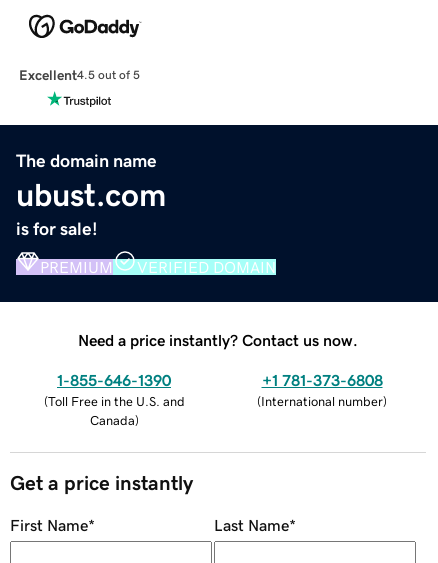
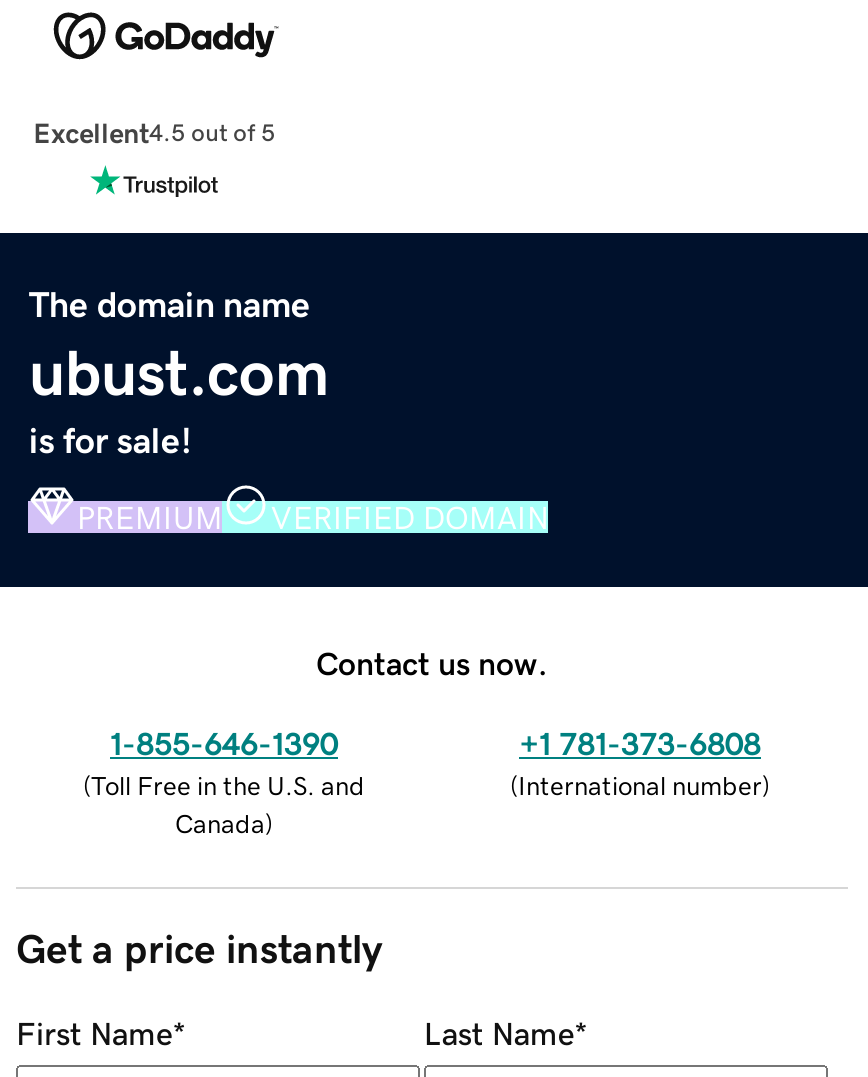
- Need a price instantly? Contact us now.
+ Contact us now.
